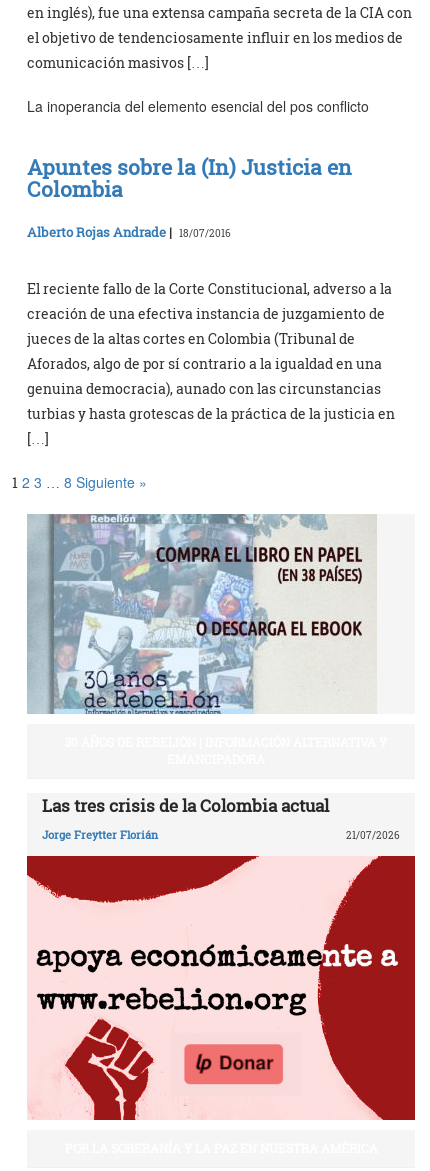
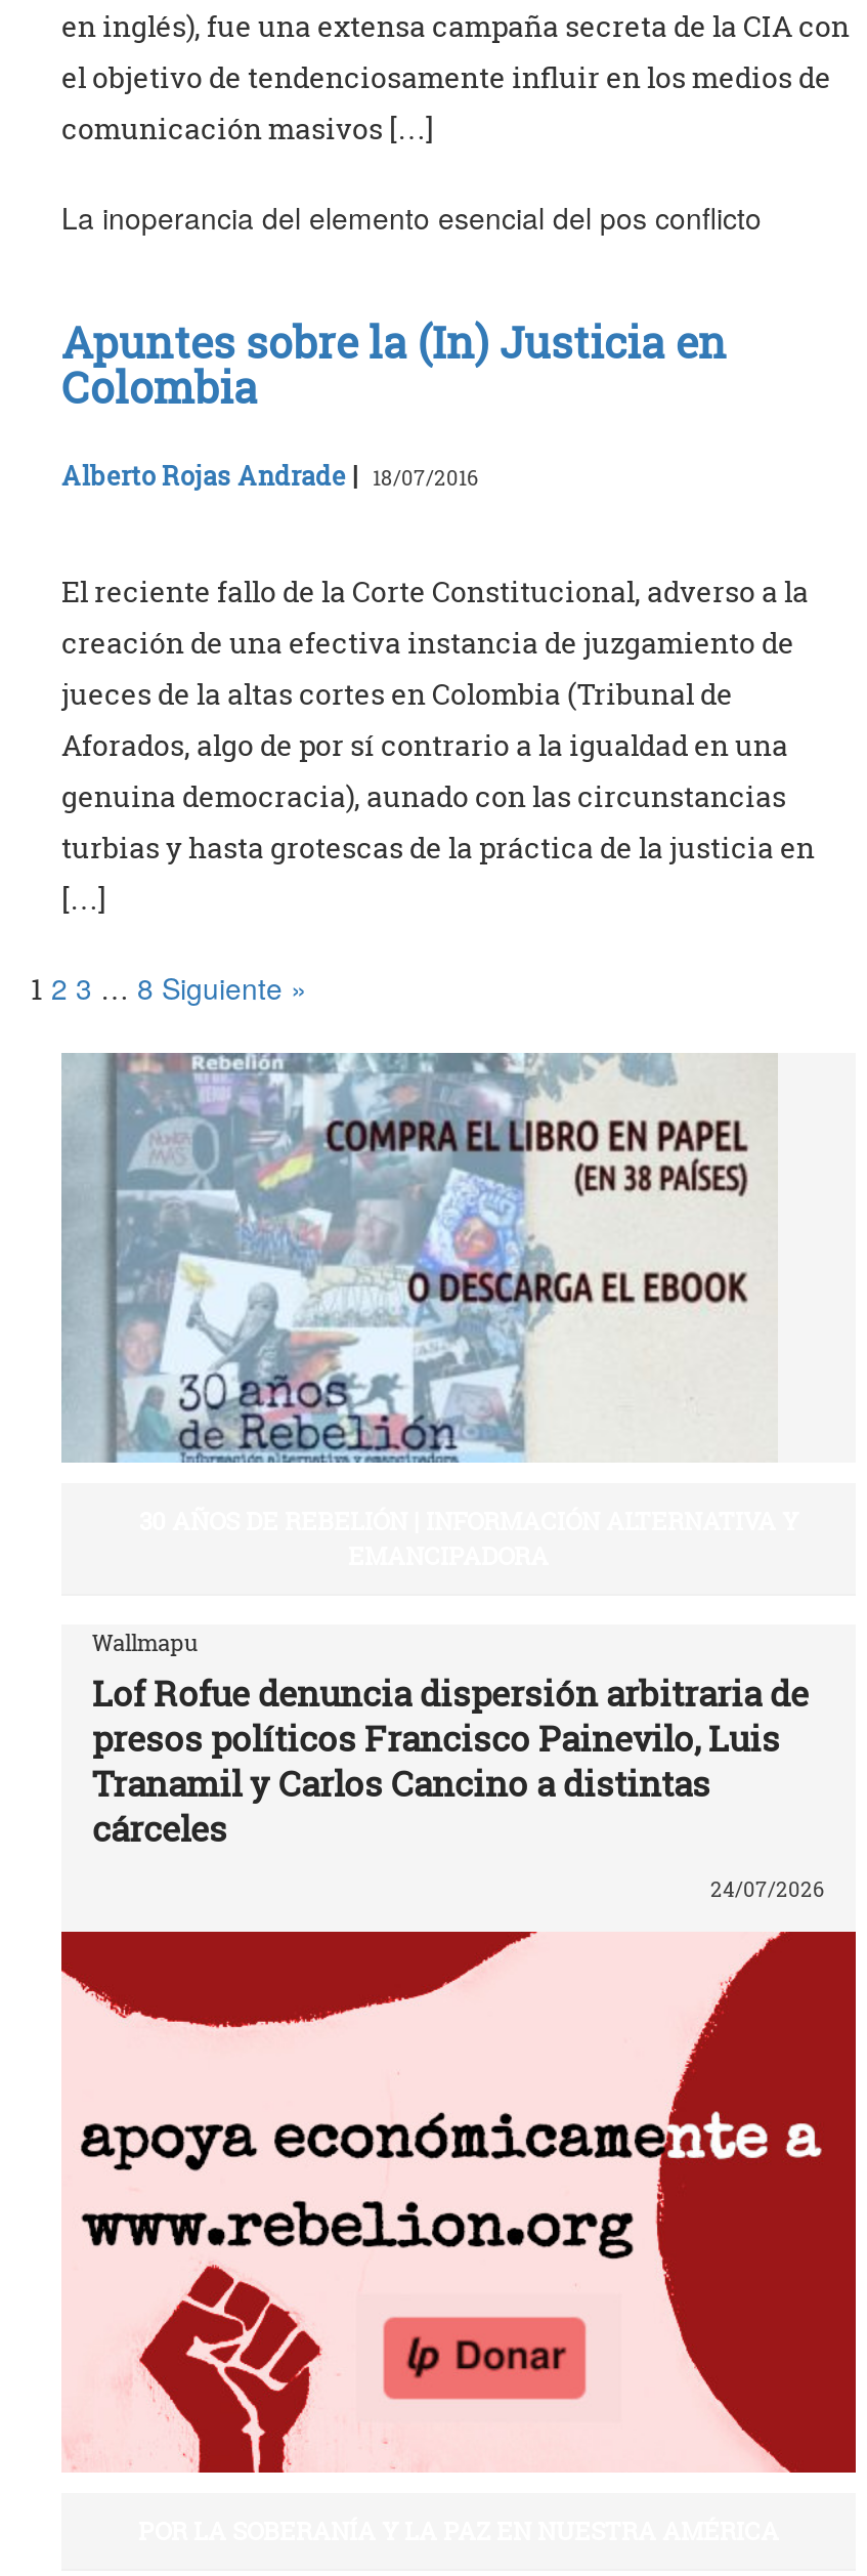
- Las tres crisis de la Colombia actual
+ Wallmapu
+ Lof Rofue denuncia dispersión arbitraria de
+ presos políticos Francisco Painevilo, Luis
+ Tranamil y Carlos Cancino a distintas
+ cárceles

- Jorge Freytter Florián
- 21/07/2026
+ 24/07/2026
